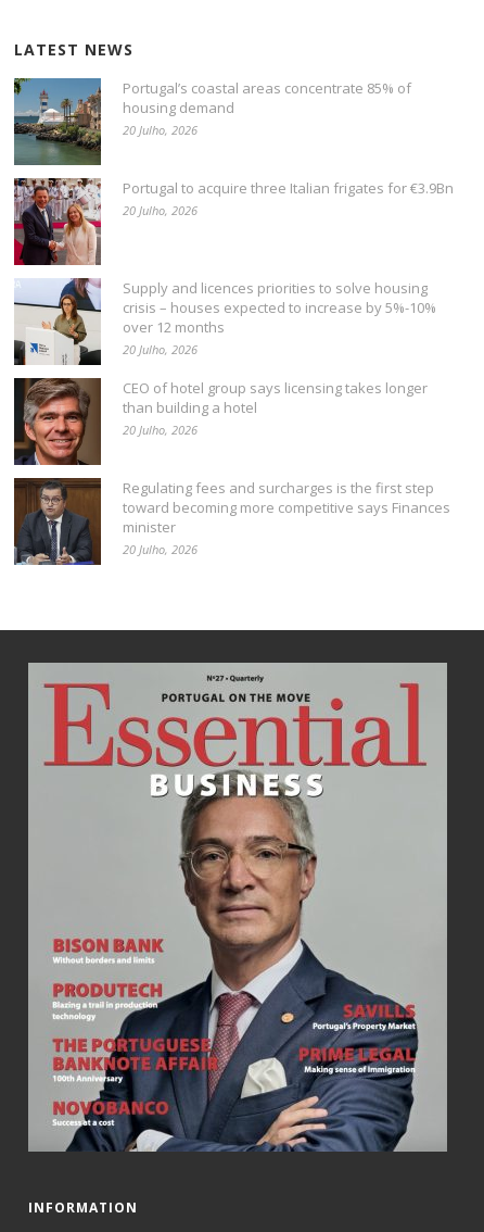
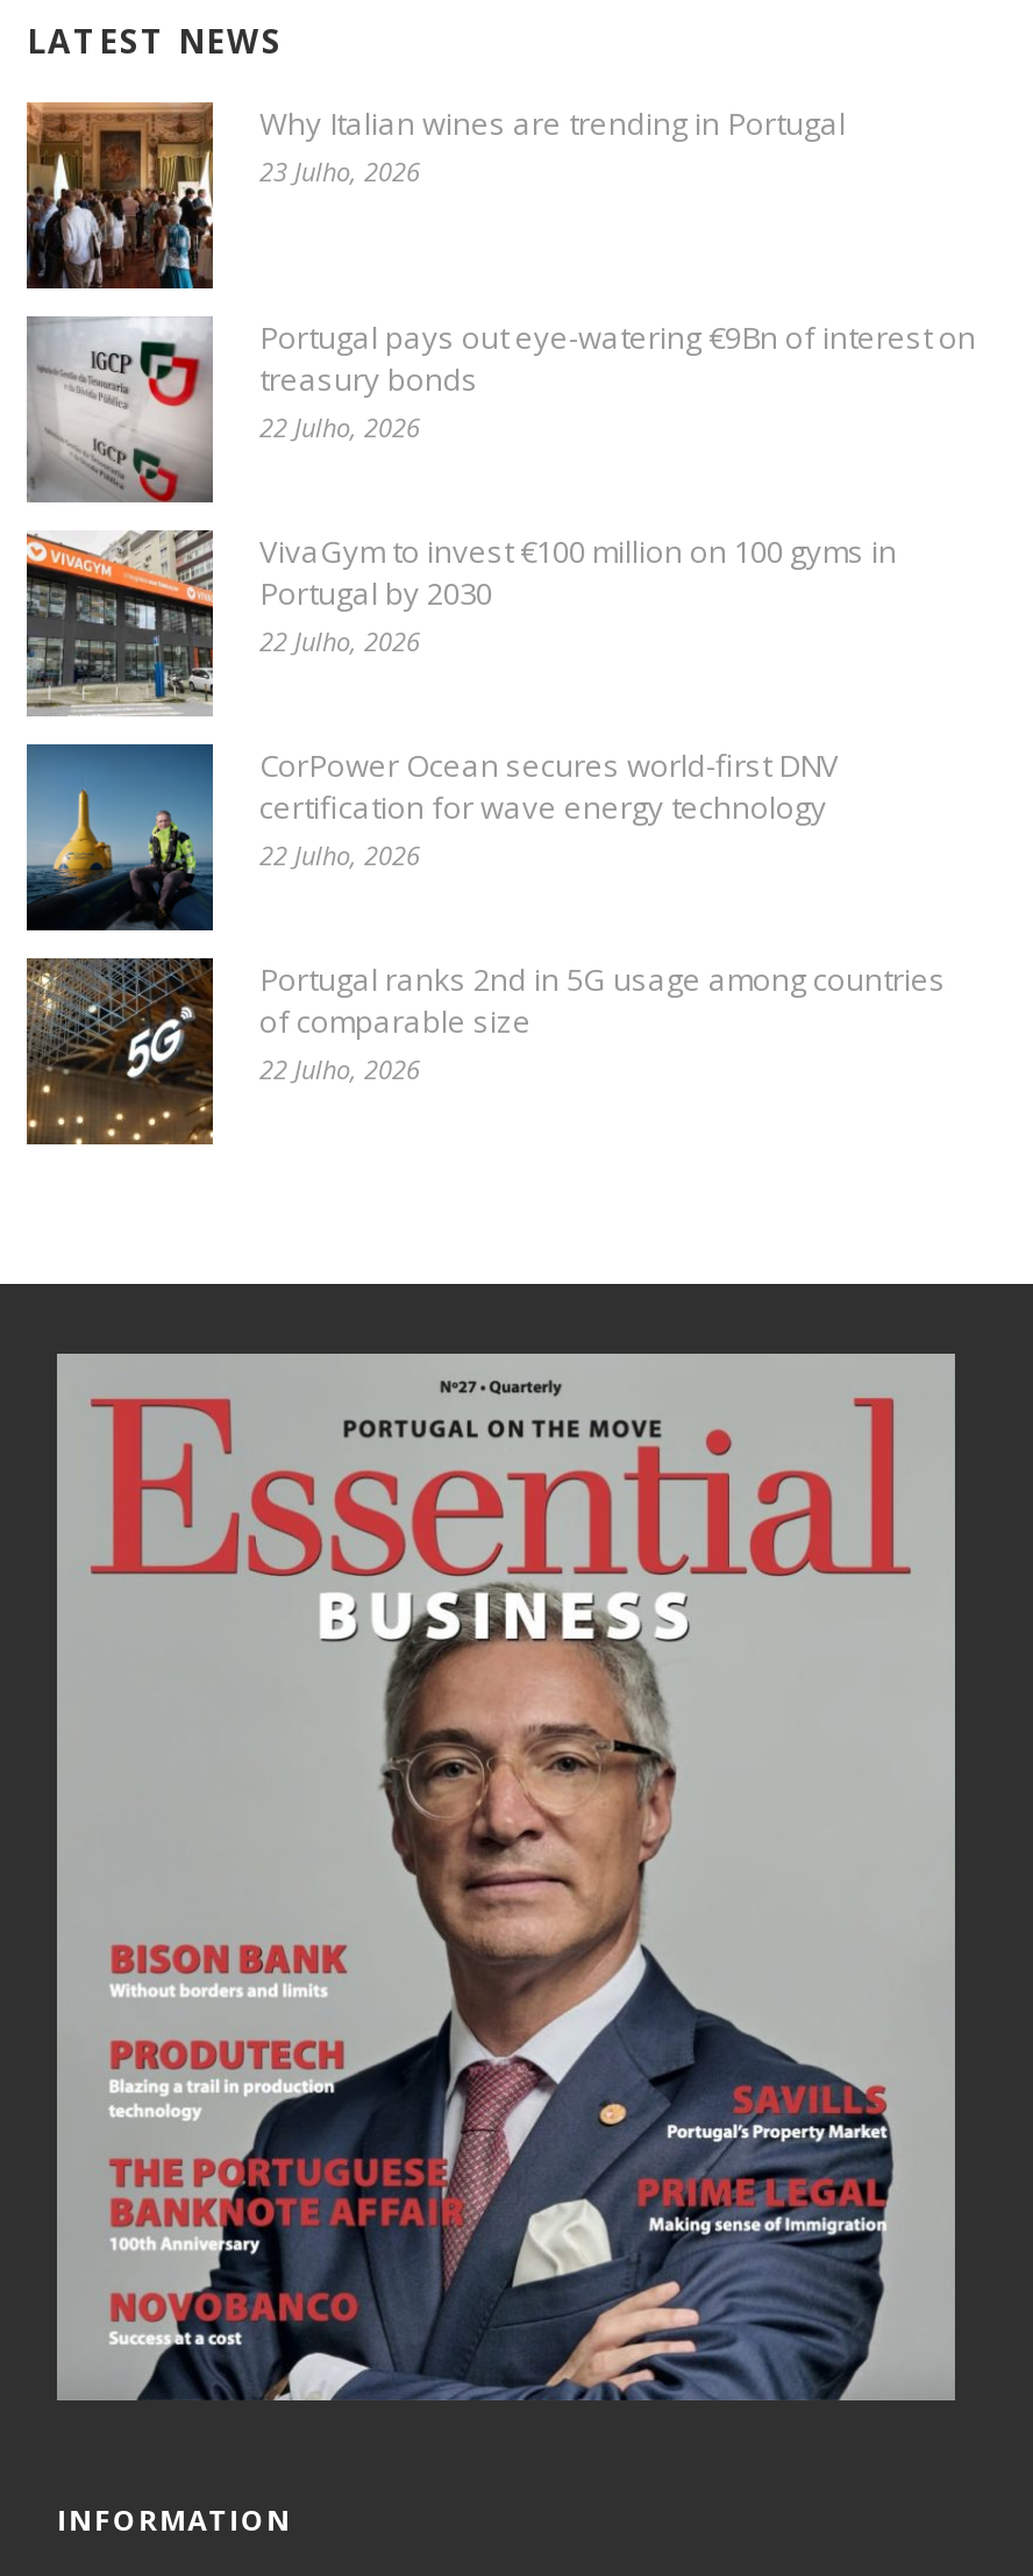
- [image]
- Portugal’s coastal areas concentrate 85% of
- housing demand
- 20 Julho, 2026
+ [image]
+ Why Italian wines are trending in Portugal
+ 23 Julho, 2026

- [image]
- Portugal to acquire three Italian frigates for €3.9Bn
- 20 Julho, 2026
+ [image]
+ Portugal pays out eye-watering €9Bn of interest on
+ treasury bonds
+ 22 Julho, 2026

- [image]
- Supply and licences priorities to solve housing
- crisis – houses expected to increase by 5%-10%
- over 12 months
- 20 Julho, 2026
+ [image]
+ VivaGym to invest €100 million on 100 gyms in
+ Portugal by 2030
+ 22 Julho, 2026

- [image]
- CEO of hotel group says licensing takes longer
- than building a hotel
- 20 Julho, 2026
+ [image]
+ CorPower Ocean secures world-first DNV
+ certification for wave energy technology
+ 22 Julho, 2026

- [image]
- Regulating fees and surcharges is the first step
- toward becoming more competitive says Finances
- minister
- 20 Julho, 2026
+ [image]
+ Portugal ranks 2nd in 5G usage among countries
+ of comparable size
+ 22 Julho, 2026
